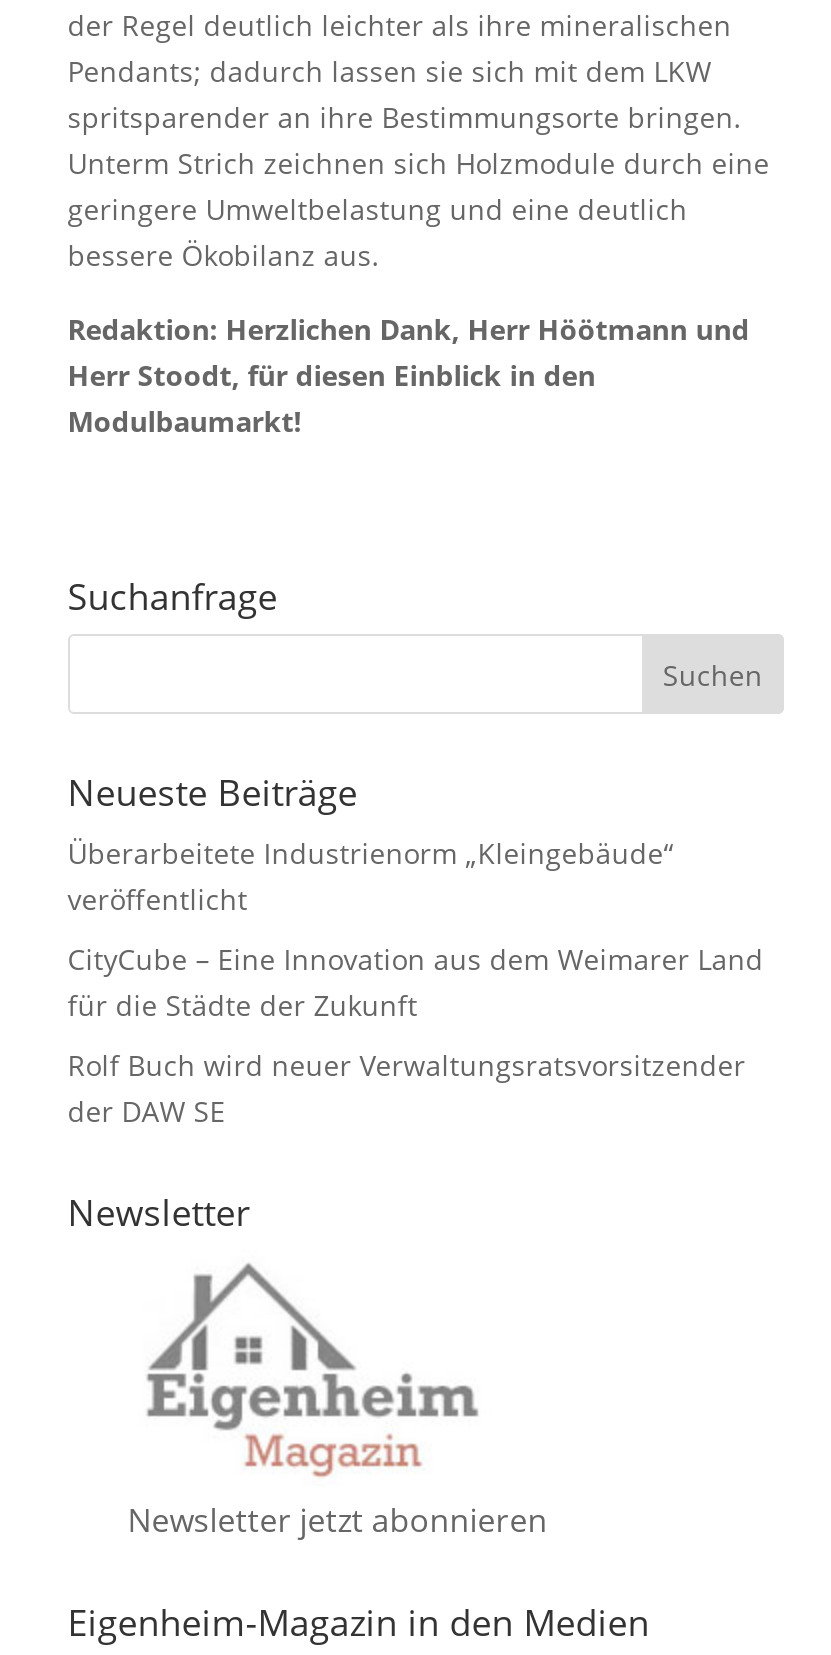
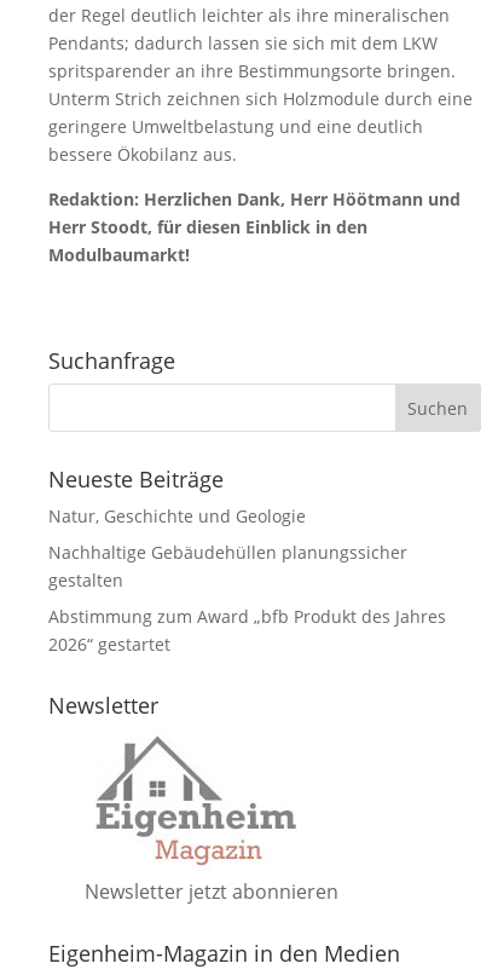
- Überarbeitete Industrienorm „Kleingebäude“
- veröffentlicht
+ Natur, Geschichte und Geologie

- CityCube – Eine Innovation aus dem Weimarer Land
- für die Städte der Zukunft
+ Nachhaltige Gebäudehüllen planungssicher
+ gestalten

- Rolf Buch wird neuer Verwaltungsratsvorsitzender
- der DAW SE
+ Abstimmung zum Award „bfb Produkt des Jahres
+ 2026“ gestartet
